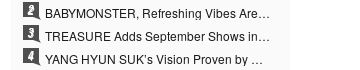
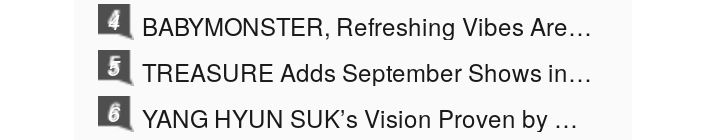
- 2
+ 4

- 3
+ 5

- 4
+ 6
